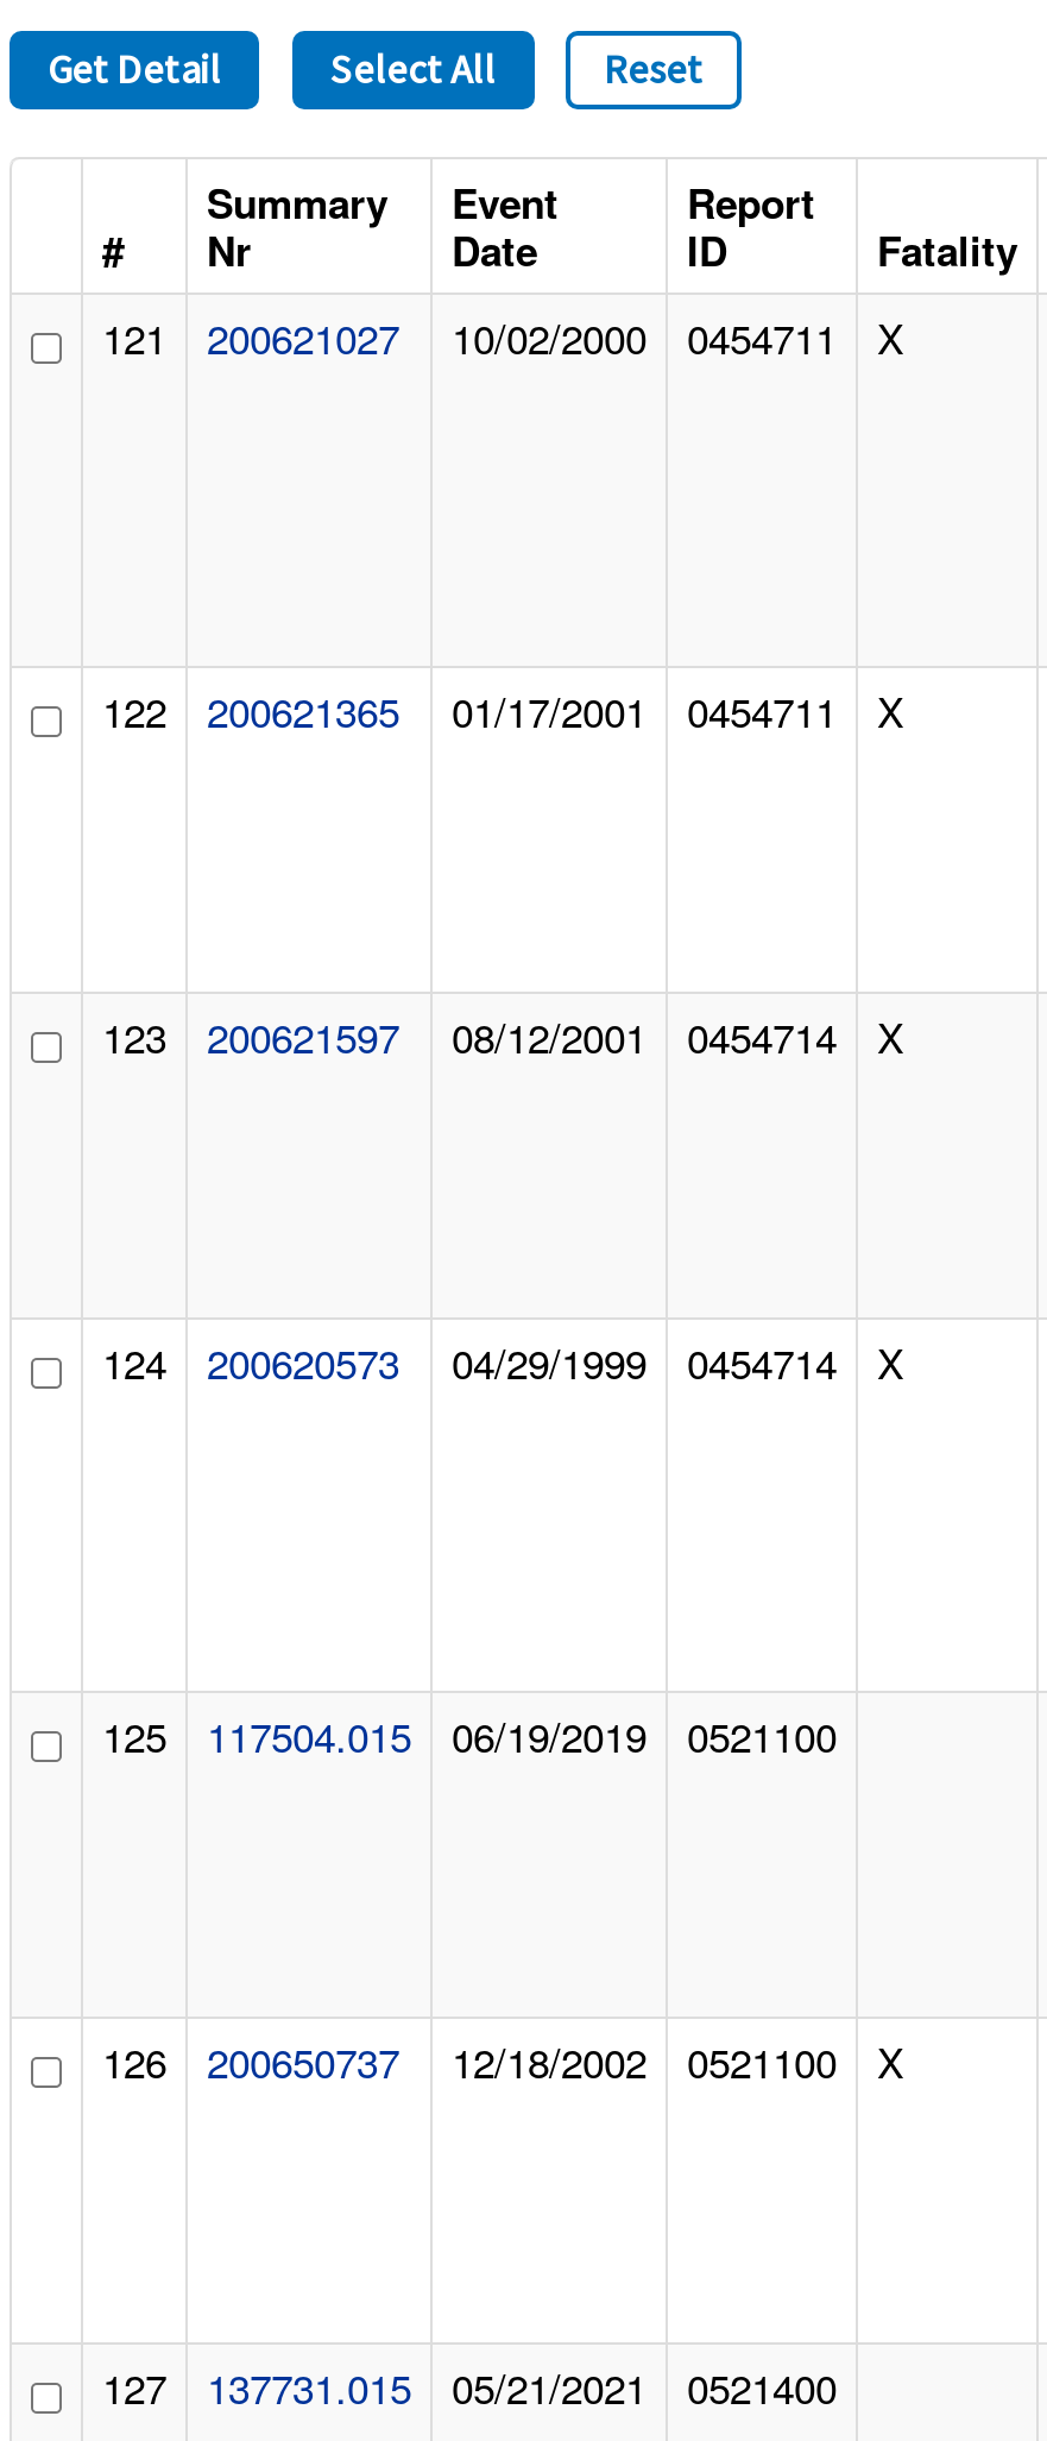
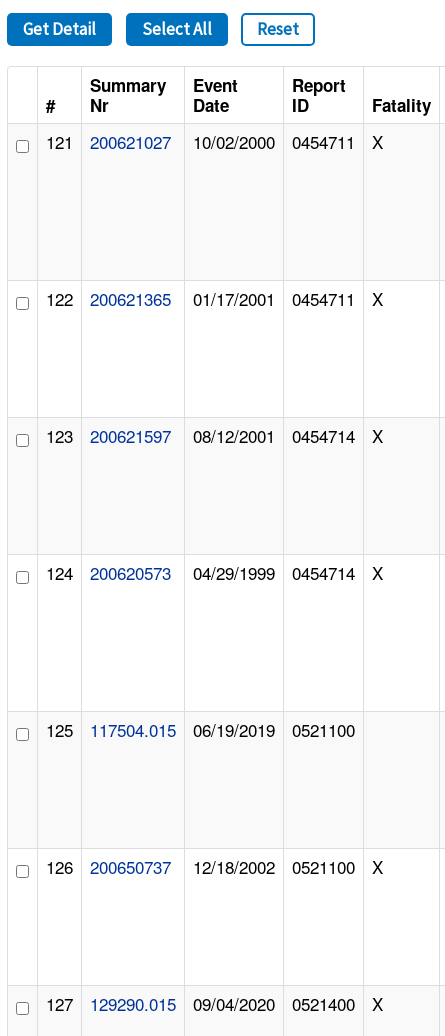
- 137731.015
+ 129290.015

- 05/21/2021
+ 09/04/2020

+ X
